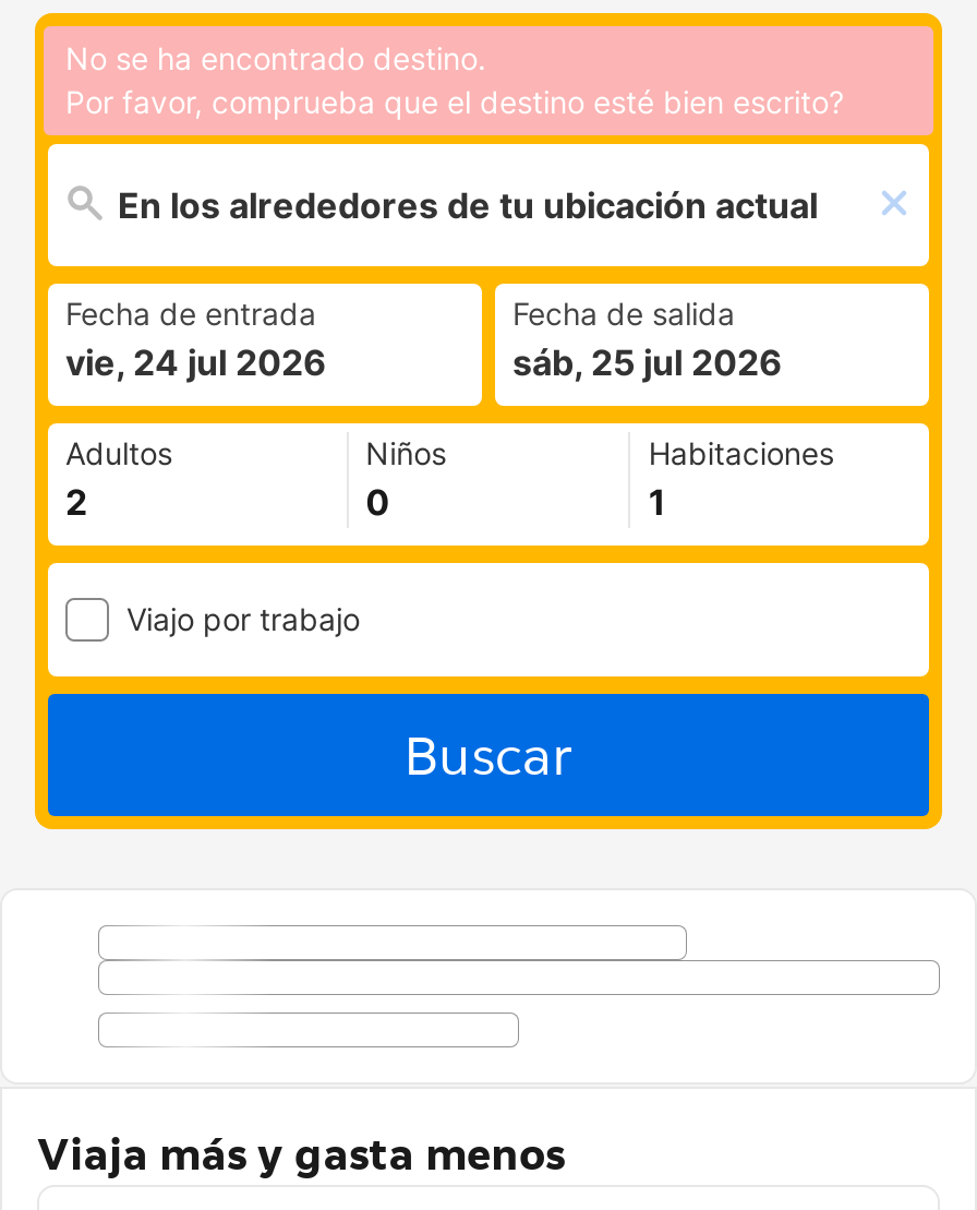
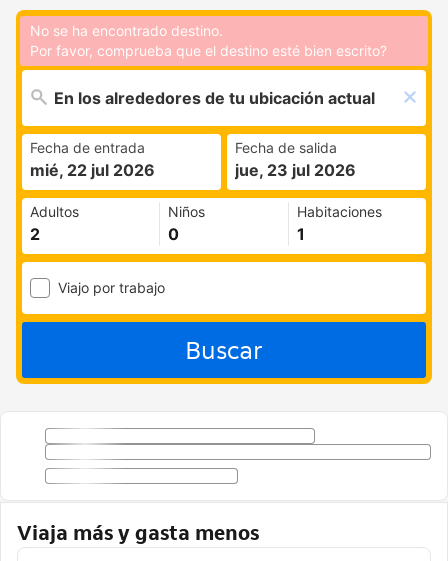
- vie, 24 jul 2026
+ mié, 22 jul 2026

- sáb, 25 jul 2026
+ jue, 23 jul 2026
